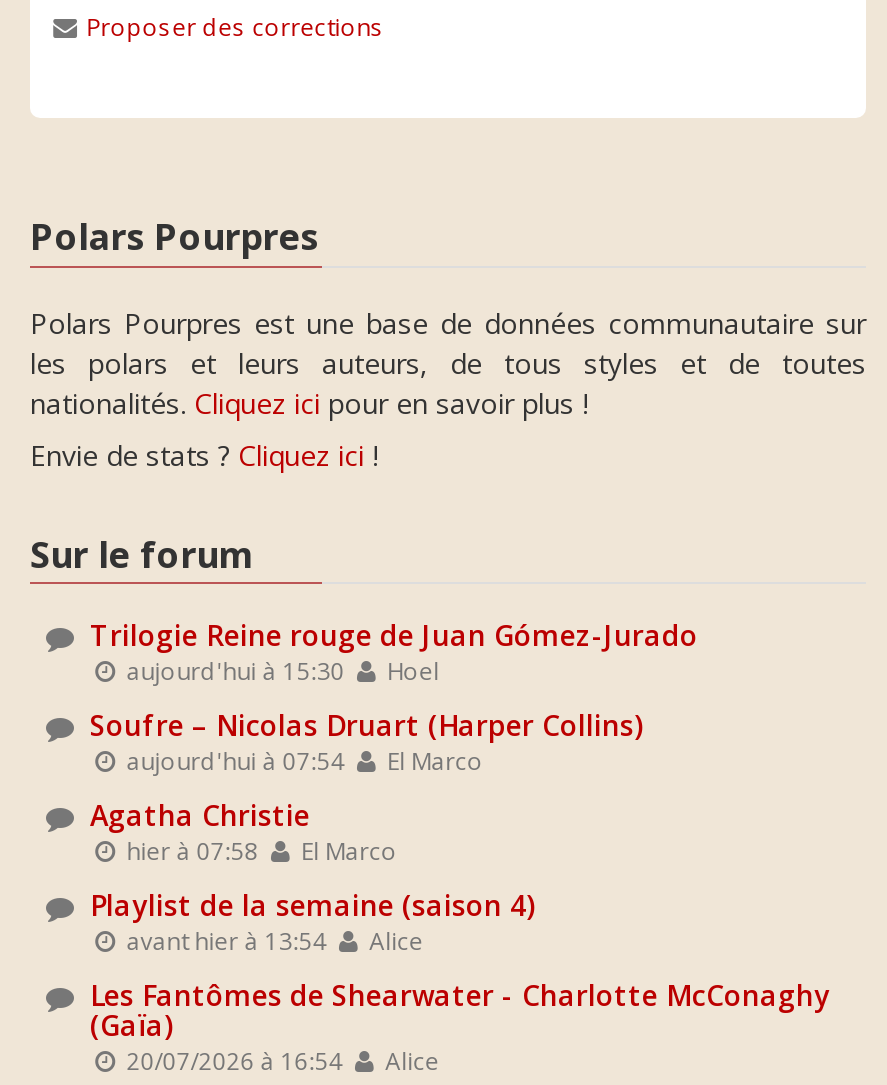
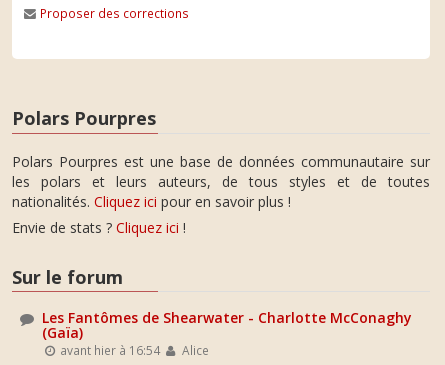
- Trilogie Reine rouge de Juan Gómez-Jurado
- aujourd'hui à 15:30
- Hoel
- Soufre – Nicolas Druart (Harper Collins)
- aujourd'hui à 07:54
- El Marco
- Agatha Christie
- hier à 07:58
- El Marco
- Playlist de la semaine (saison 4)
- avant hier à 13:54
- Alice

- 20/07/2026 à 16:54 Alice
+ avant hier à 16:54 Alice
